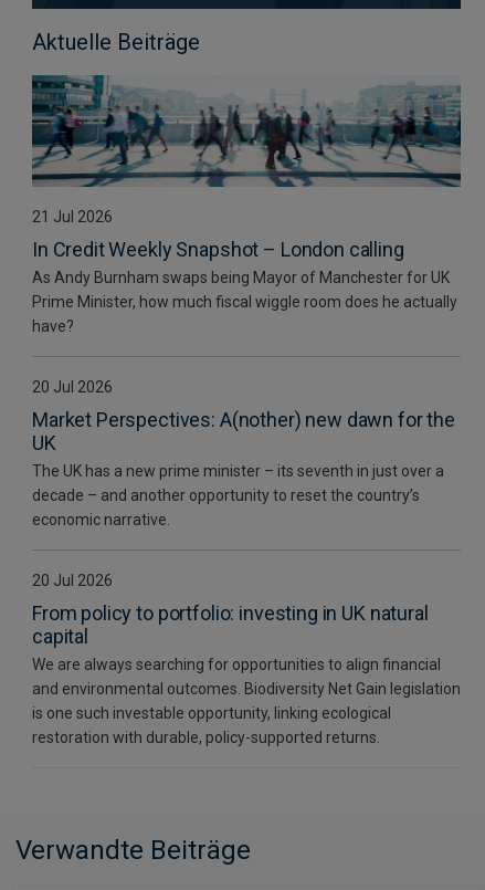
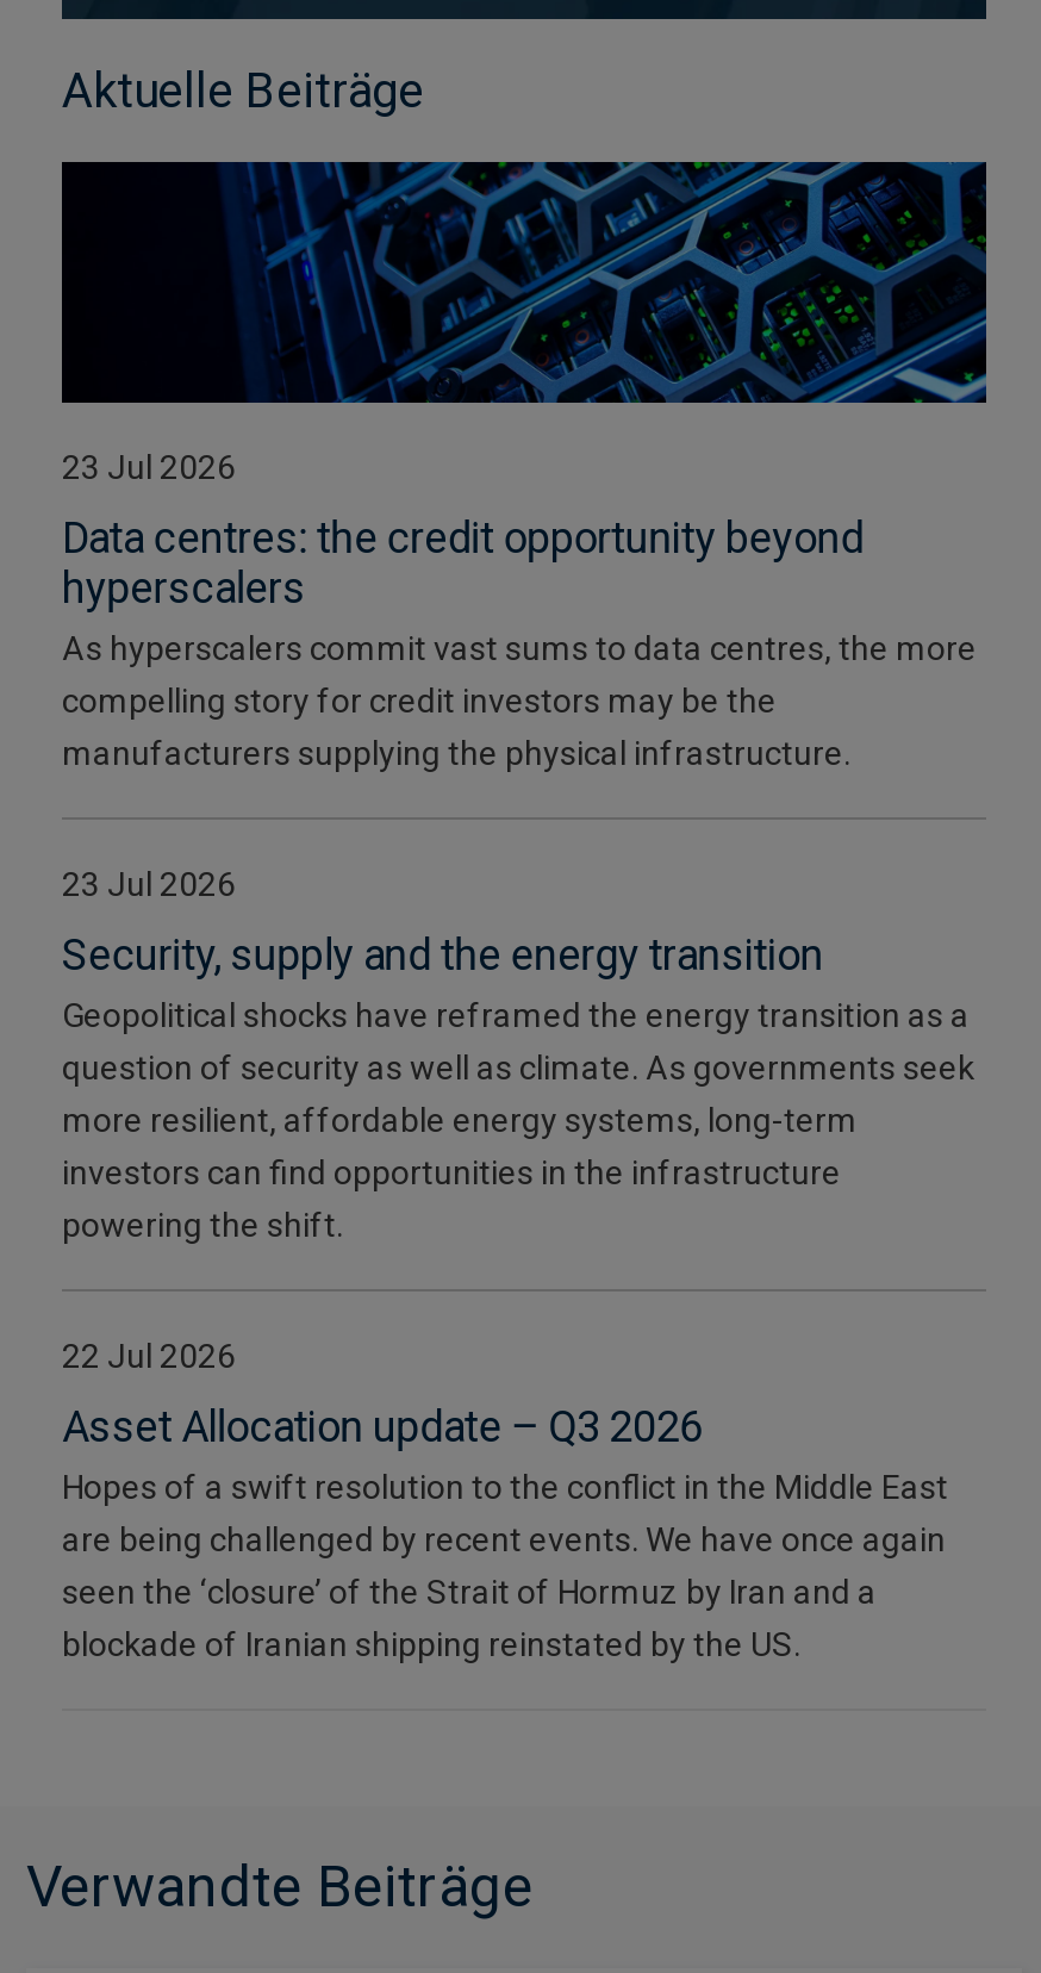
- [image]
- 21 Jul 2026
+ [image]
+ 23 Jul 2026

- In Credit Weekly Snapshot – London calling
- As Andy Burnham swaps being Mayor of Manchester for UK
- Prime Minister, how much fiscal wiggle room does he actually
- have?
+ Data centres: the credit opportunity beyond
+ hyperscalers
+ As hyperscalers commit vast sums to data centres, the more
+ compelling story for credit investors may be the
+ manufacturers supplying the physical infrastructure.

- 20 Jul 2026
+ 23 Jul 2026

- Market Perspectives: A(nother) new dawn for the
- UK
- The UK has a new prime minister – its seventh in just over a
- decade – and another opportunity to reset the country’s
- economic narrative.
+ Security, supply and the energy transition
+ Geopolitical shocks have reframed the energy transition as a
+ question of security as well as climate. As governments seek
+ more resilient, affordable energy systems, long-term
+ investors can find opportunities in the infrastructure
+ powering the shift.

- 20 Jul 2026
+ 22 Jul 2026

- From policy to portfolio: investing in UK natural
- capital
- We are always searching for opportunities to align financial
- and environmental outcomes. Biodiversity Net Gain legislation
- is one such investable opportunity, linking ecological
- restoration with durable, policy-supported returns.
+ Asset Allocation update – Q3 2026
+ Hopes of a swift resolution to the conflict in the Middle East
+ are being challenged by recent events. We have once again
+ seen the ‘closure’ of the Strait of Hormuz by Iran and a
+ blockade of Iranian shipping reinstated by the US.
